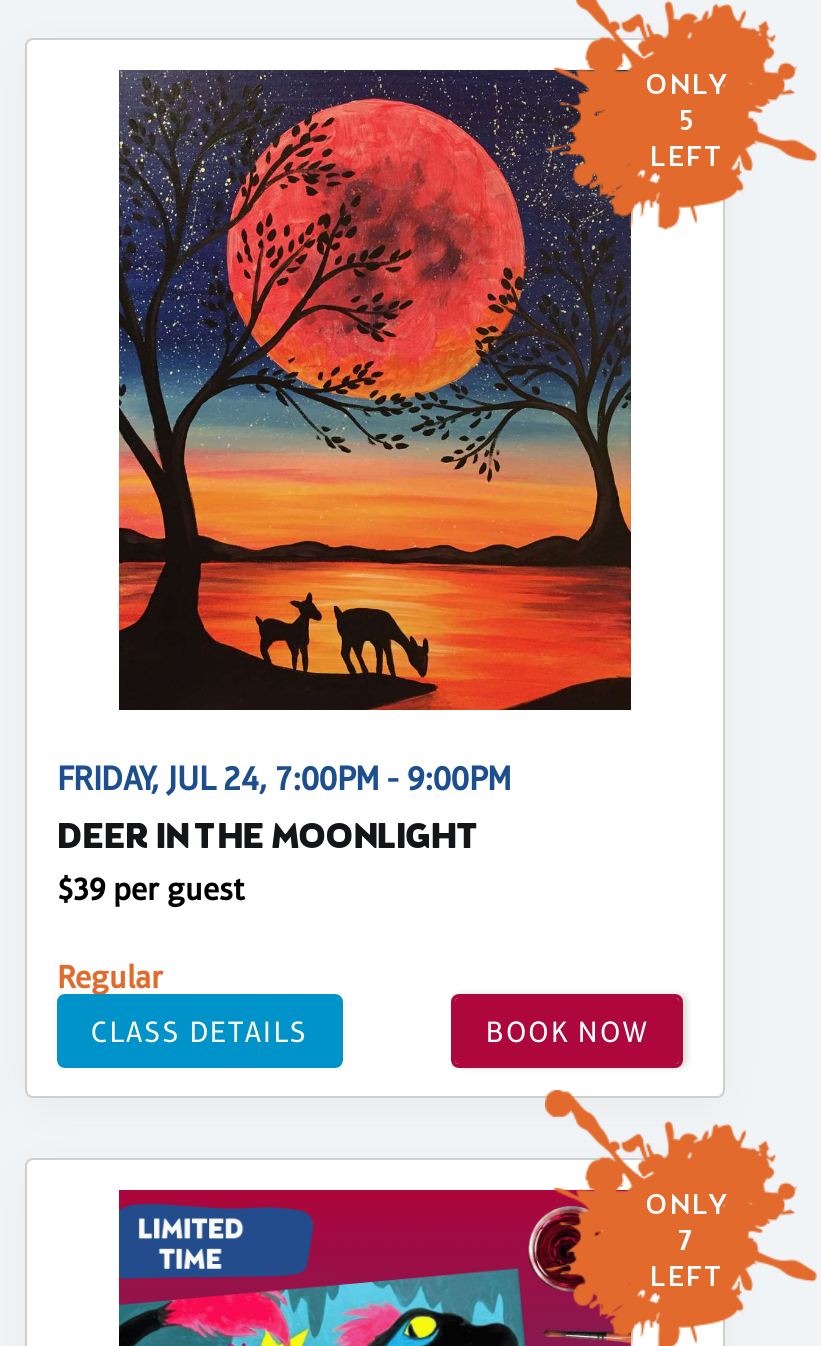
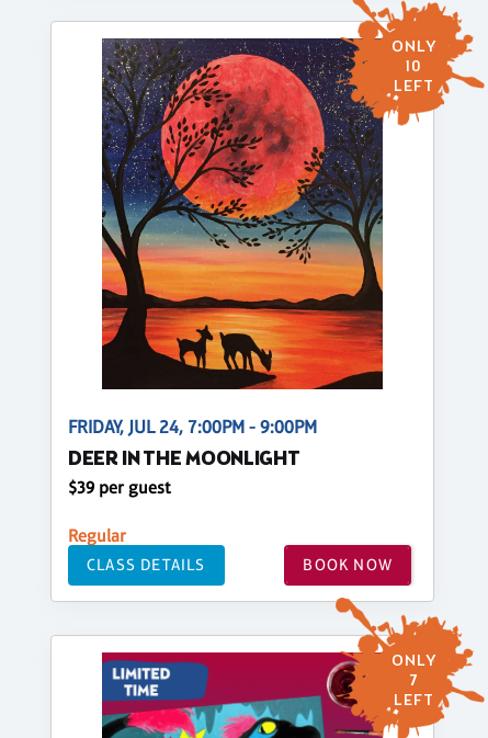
- 5
+ 10
